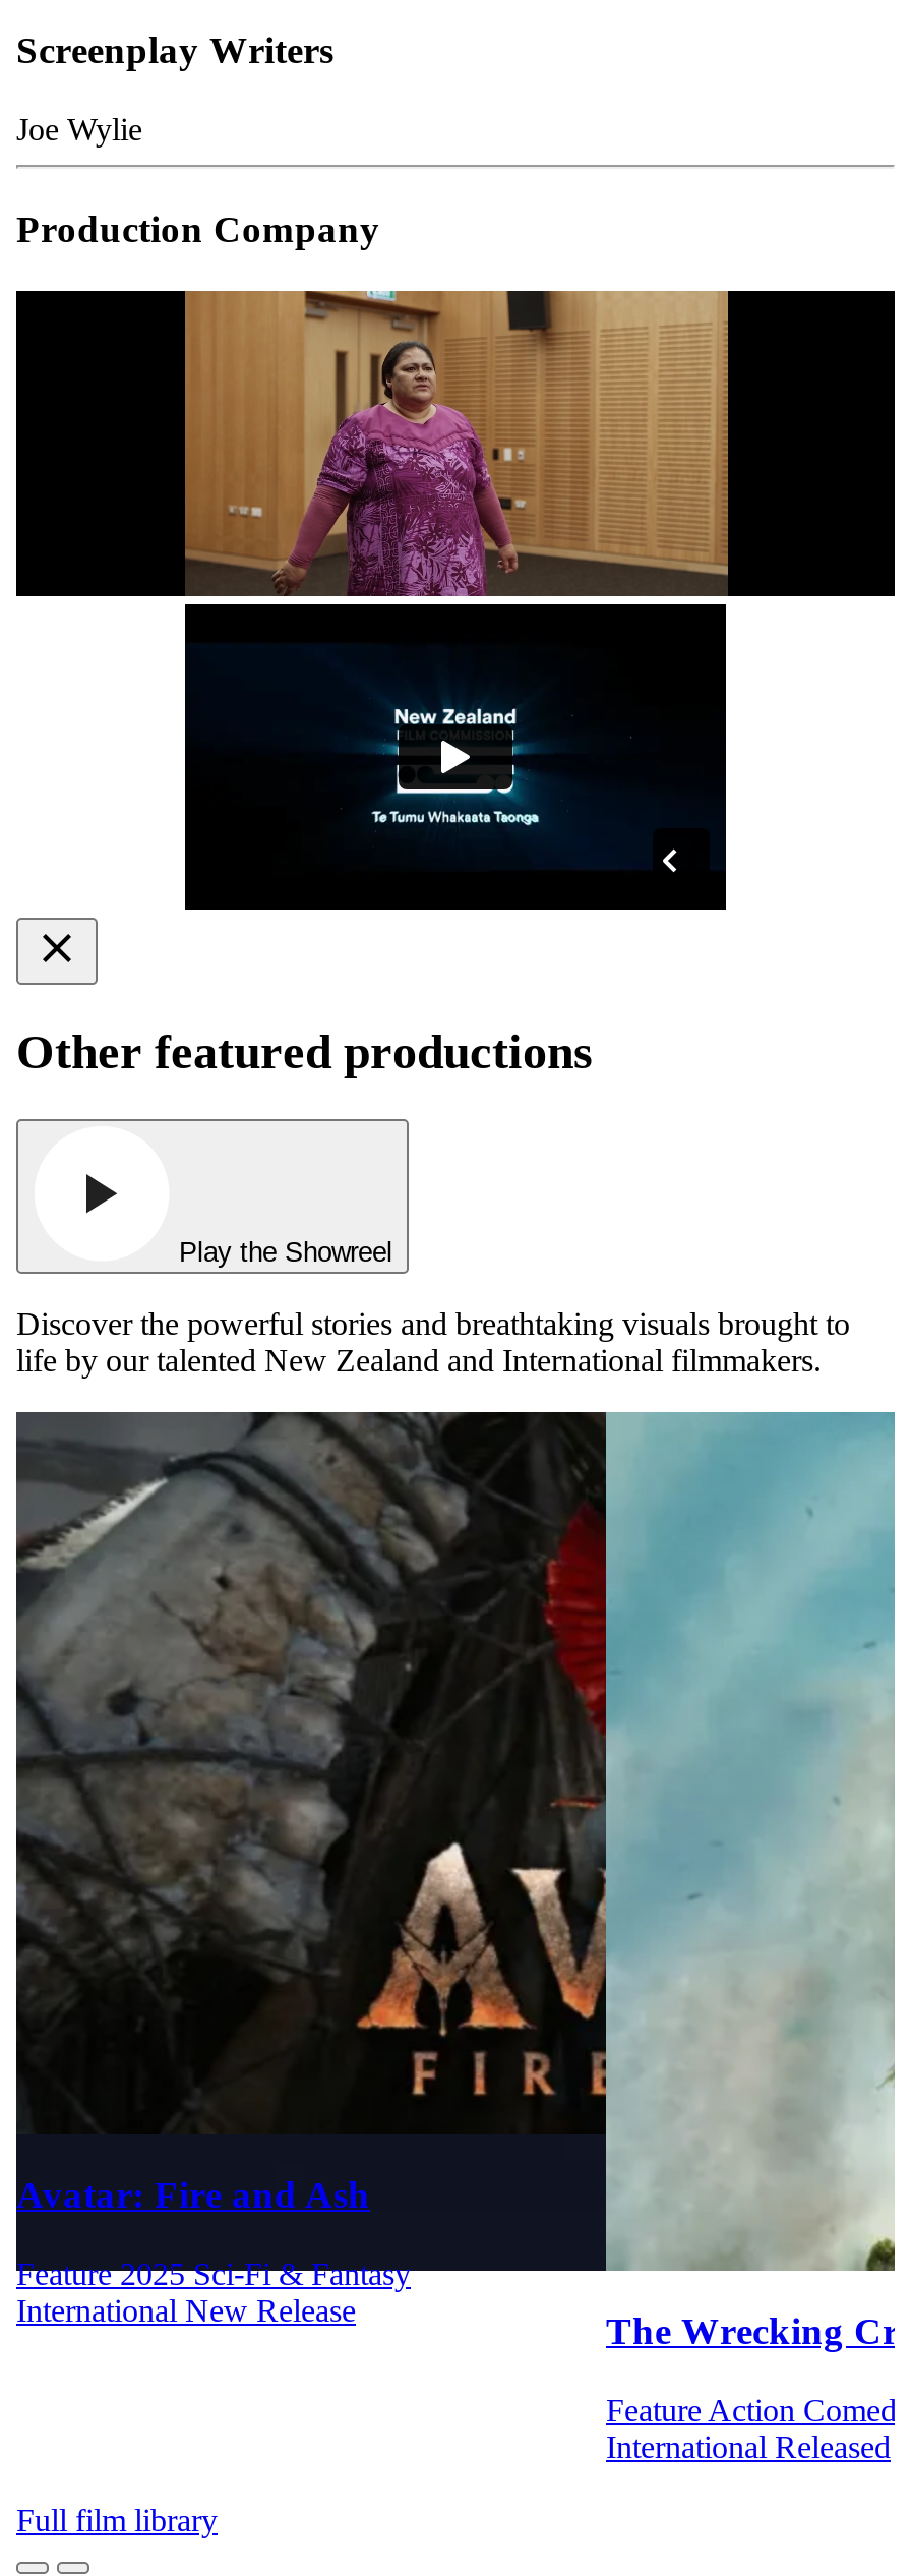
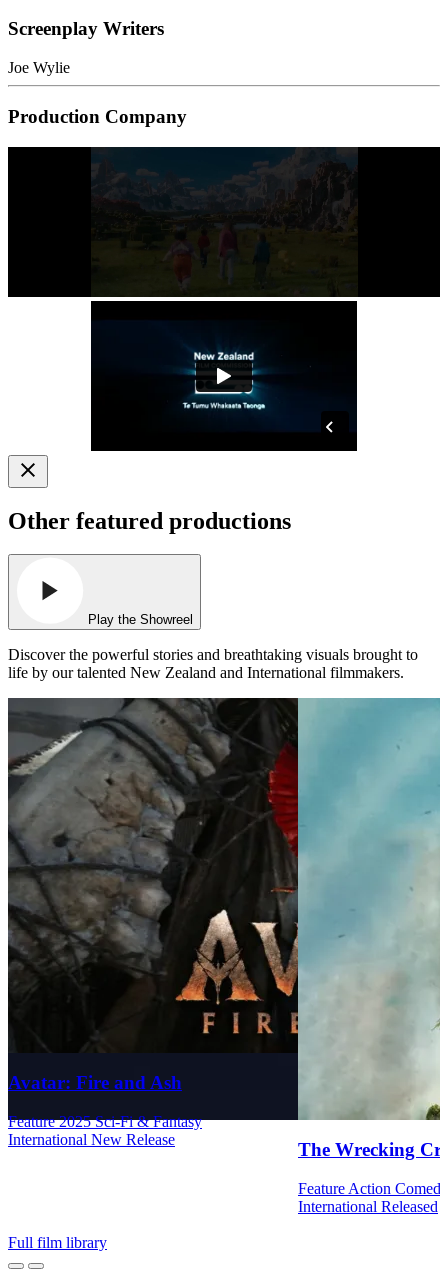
- [image]
+ [image]
